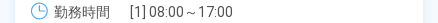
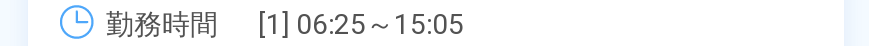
- 勤務時間 [1] 08:00～17:00
+ 勤務時間 [1] 06:25～15:05
